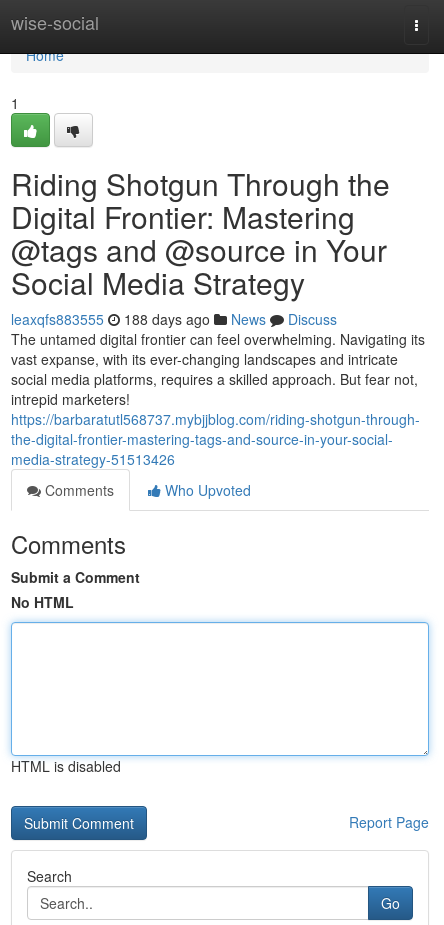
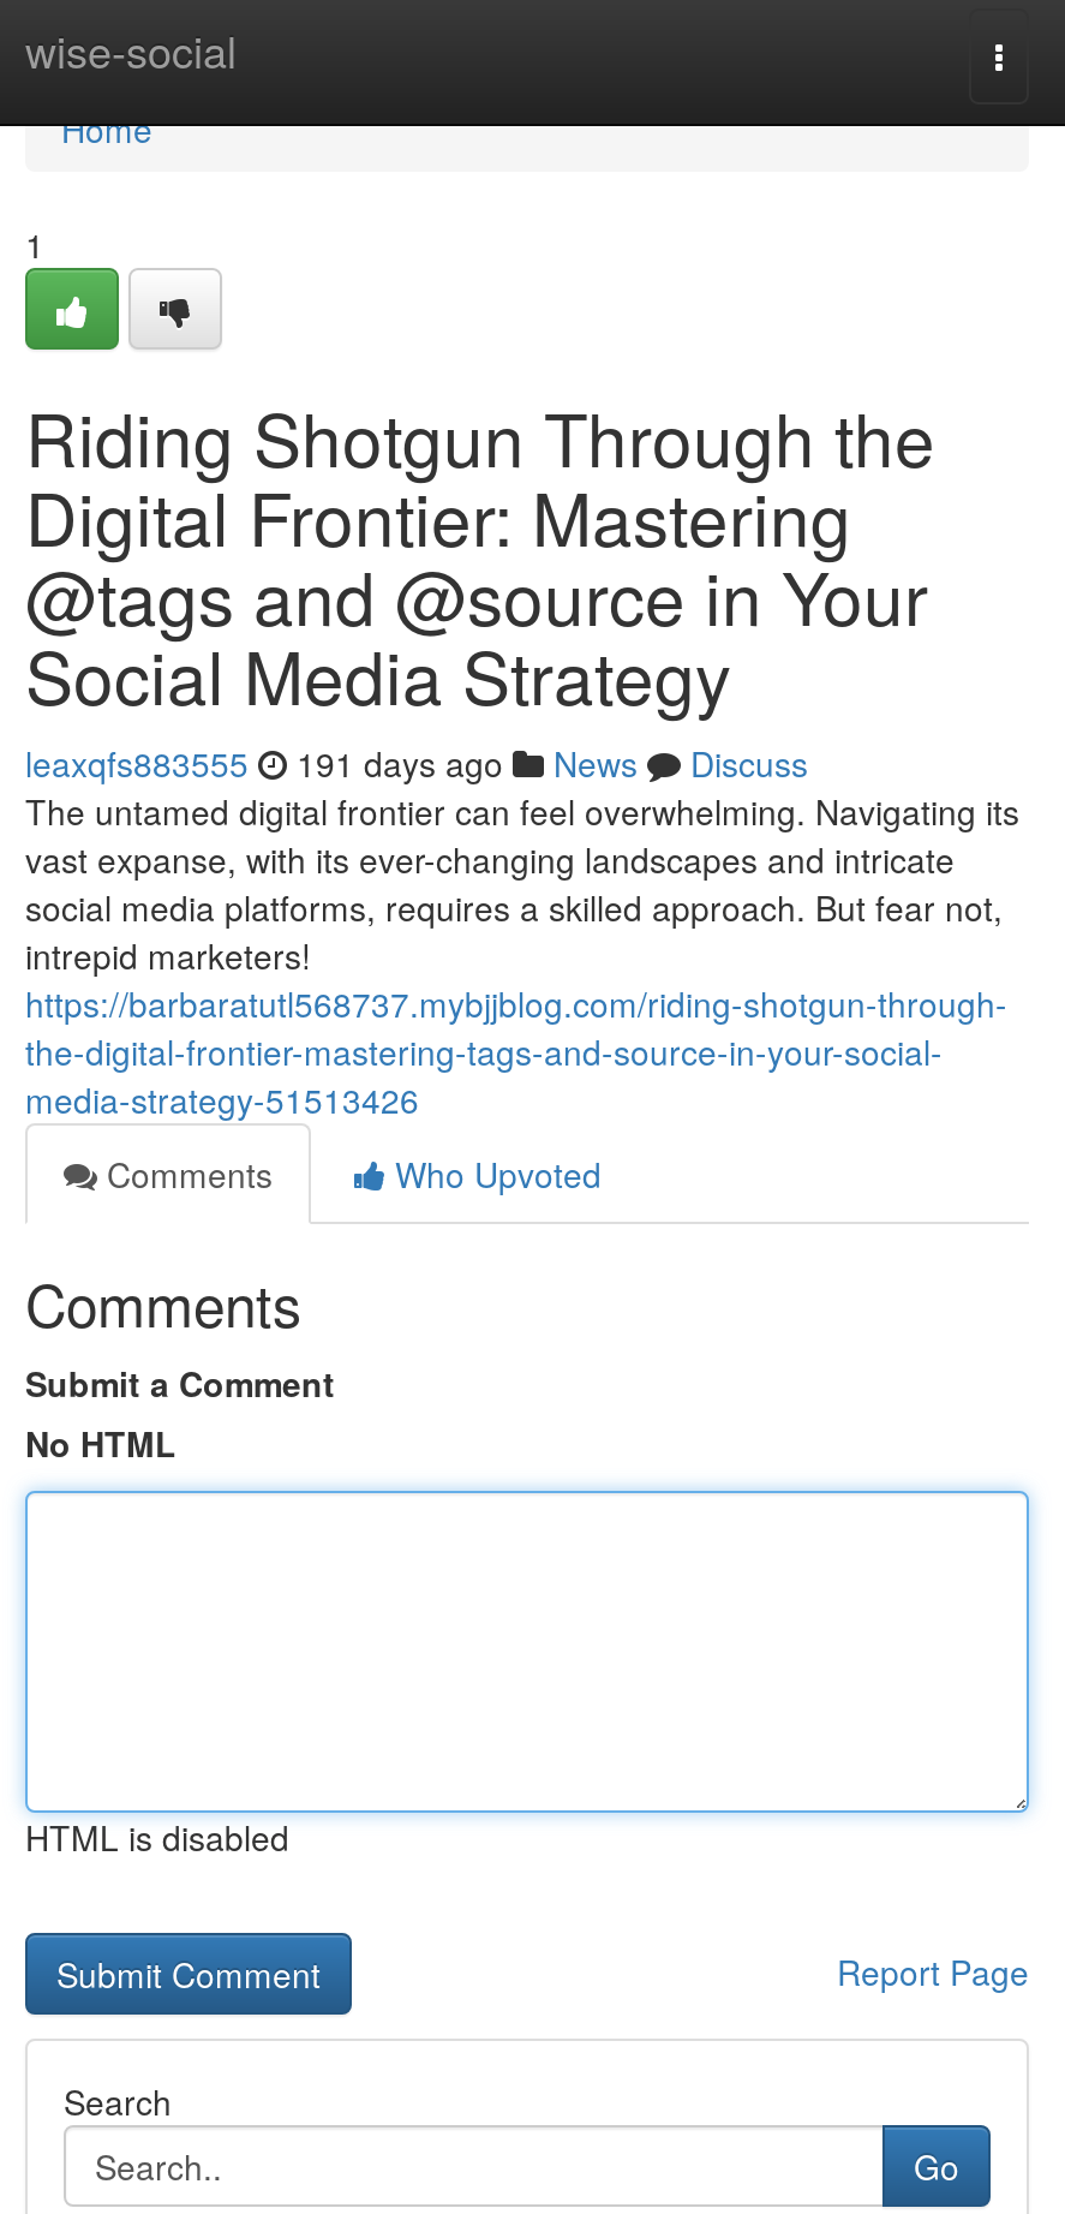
- leaxqfs883555 188 days ago News Discuss
+ leaxqfs883555 191 days ago News Discuss
